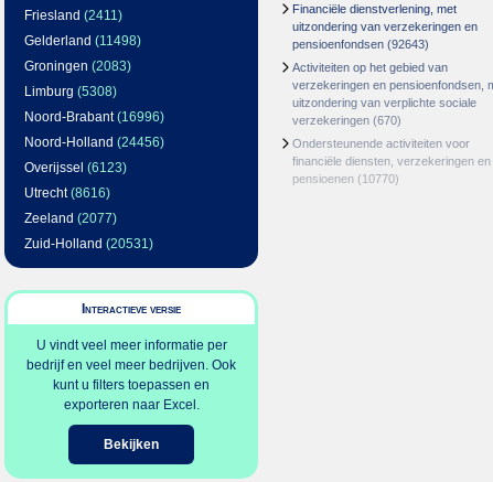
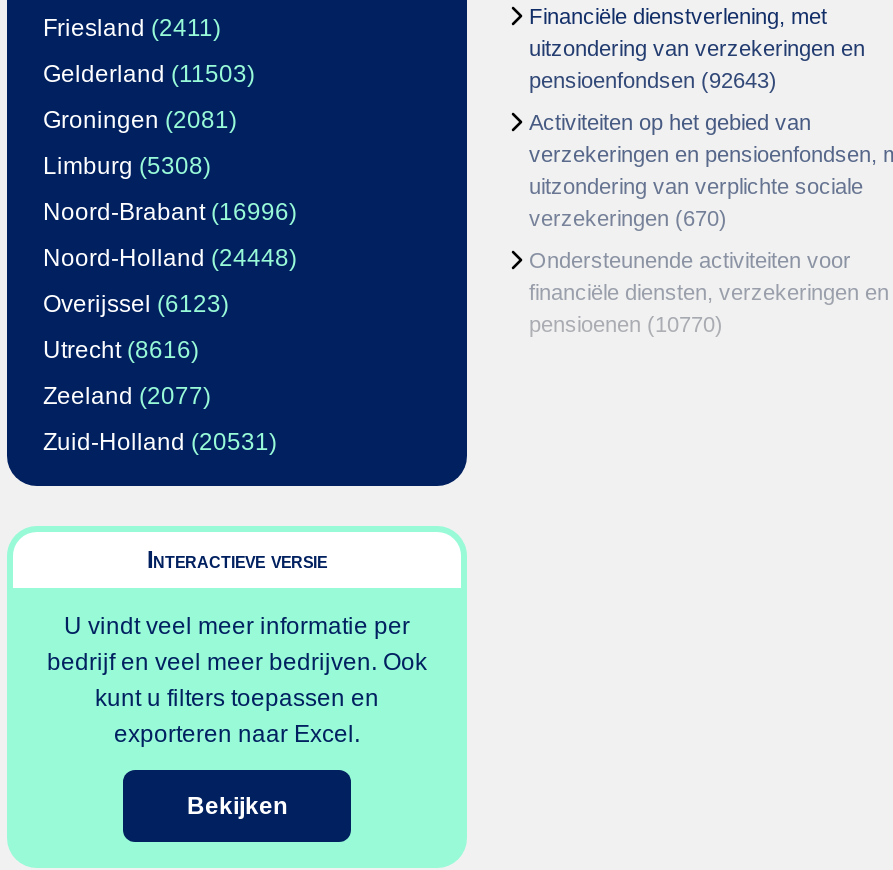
- Gelderland (11498)
+ Gelderland (11503)

- Groningen (2083)
+ Groningen (2081)

- Noord-Holland (24456)
+ Noord-Holland (24448)
